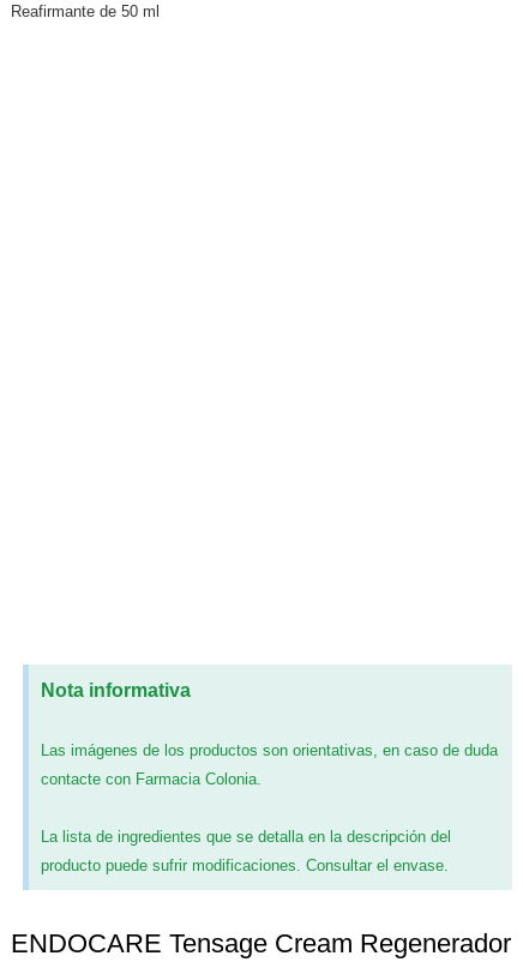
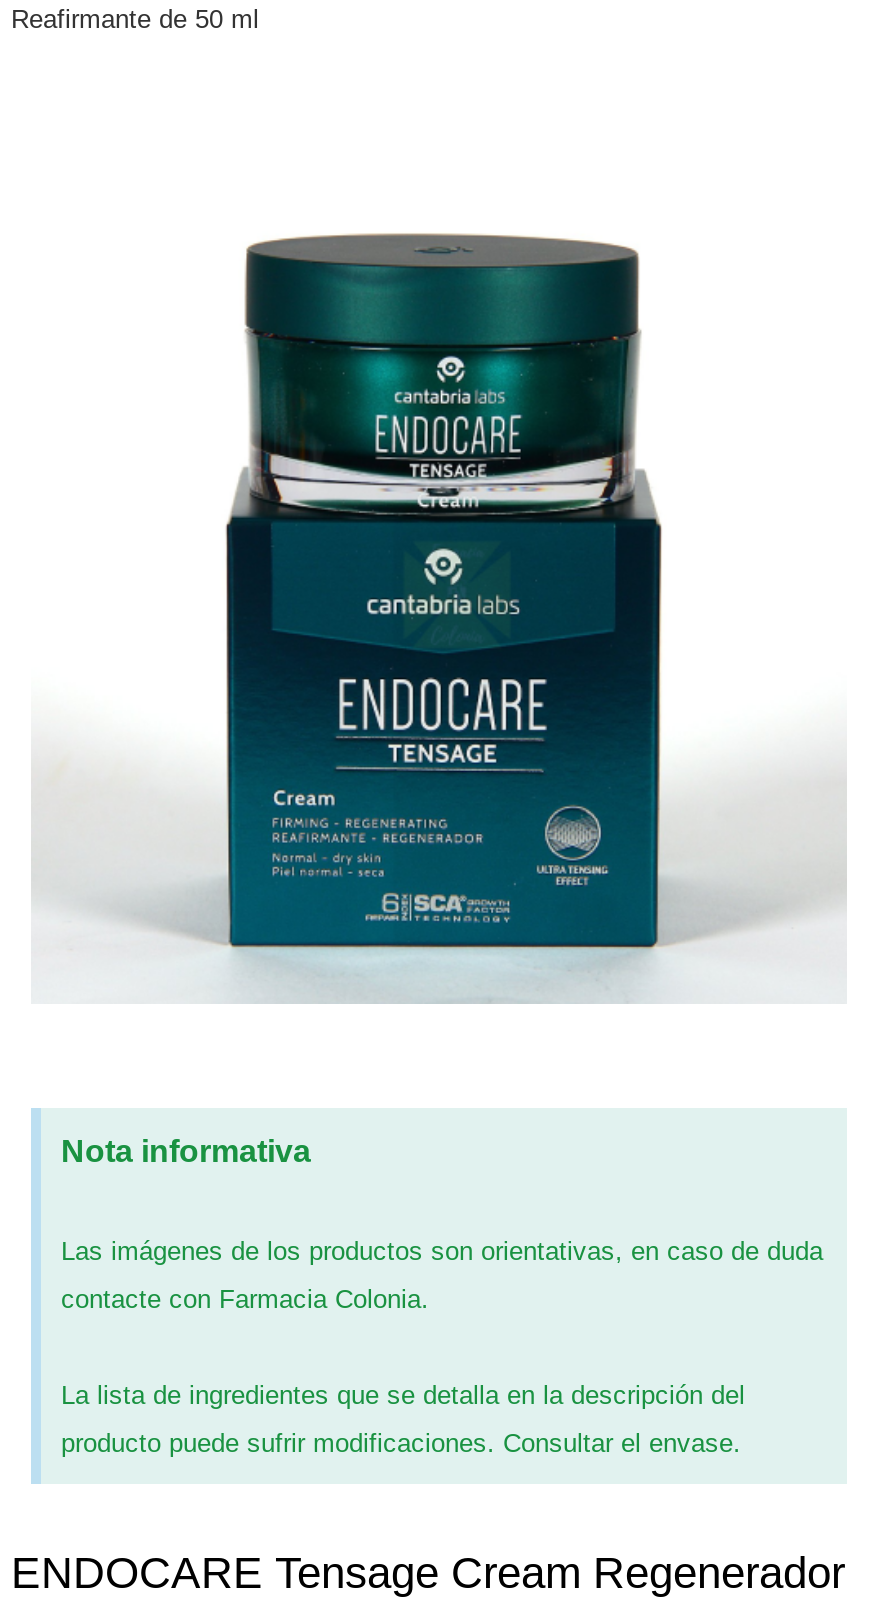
+ [image]
